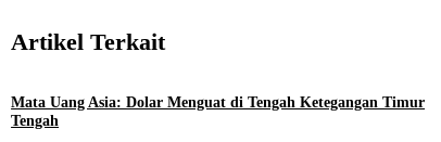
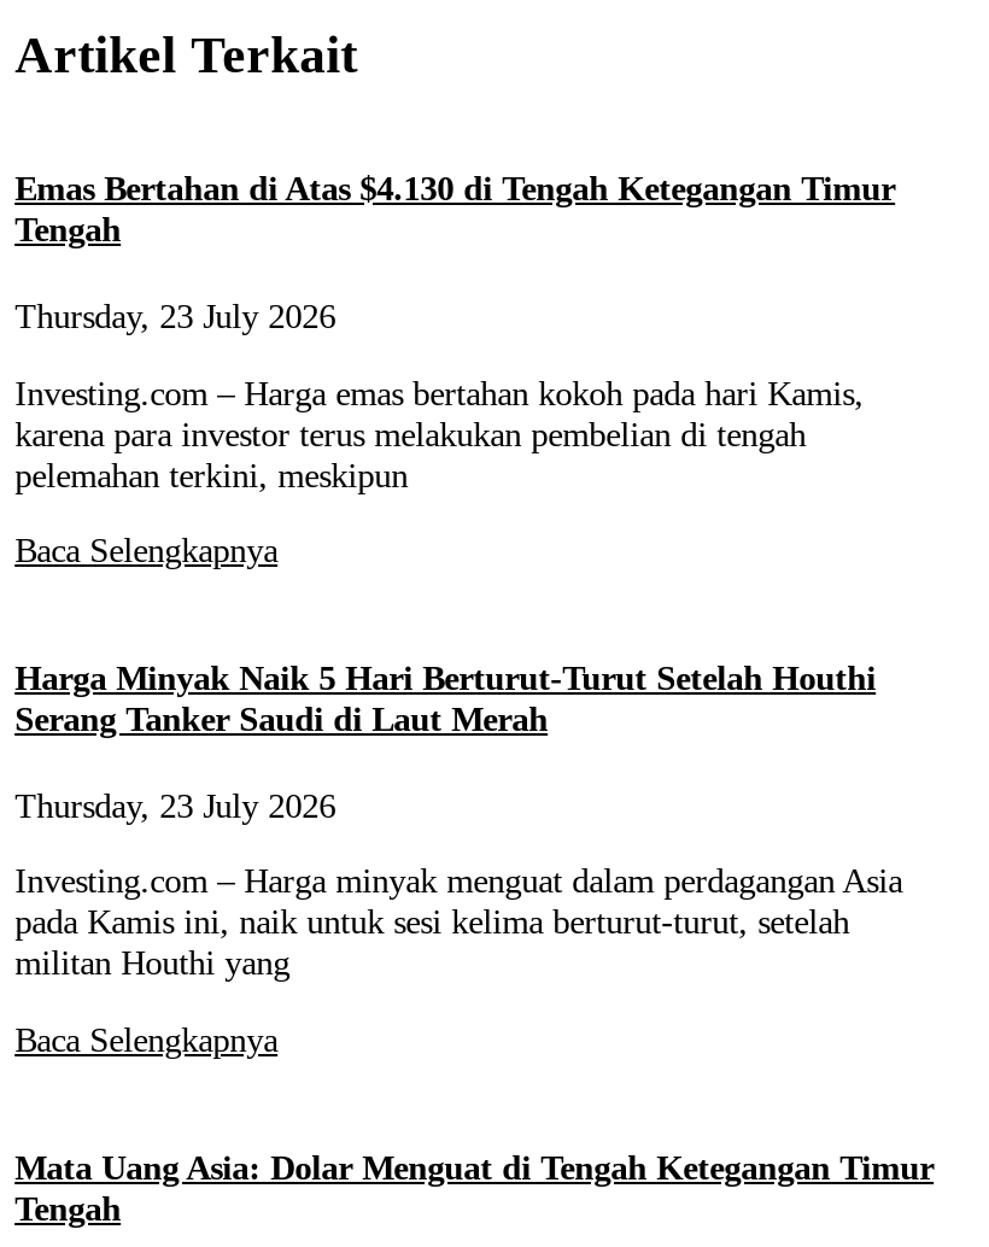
+ Emas Bertahan di Atas $4.130 di Tengah Ketegangan Timur
+ Tengah
+ Thursday, 23 July 2026
+ Investing.com – Harga emas bertahan kokoh pada hari Kamis,
+ karena para investor terus melakukan pembelian di tengah
+ pelemahan terkini, meskipun
+ Baca Selengkapnya
+ Harga Minyak Naik 5 Hari Berturut-Turut Setelah Houthi
+ Serang Tanker Saudi di Laut Merah
+ Thursday, 23 July 2026
+ Investing.com – Harga minyak menguat dalam perdagangan Asia
+ pada Kamis ini, naik untuk sesi kelima berturut-turut, setelah
+ militan Houthi yang
+ Baca Selengkapnya
